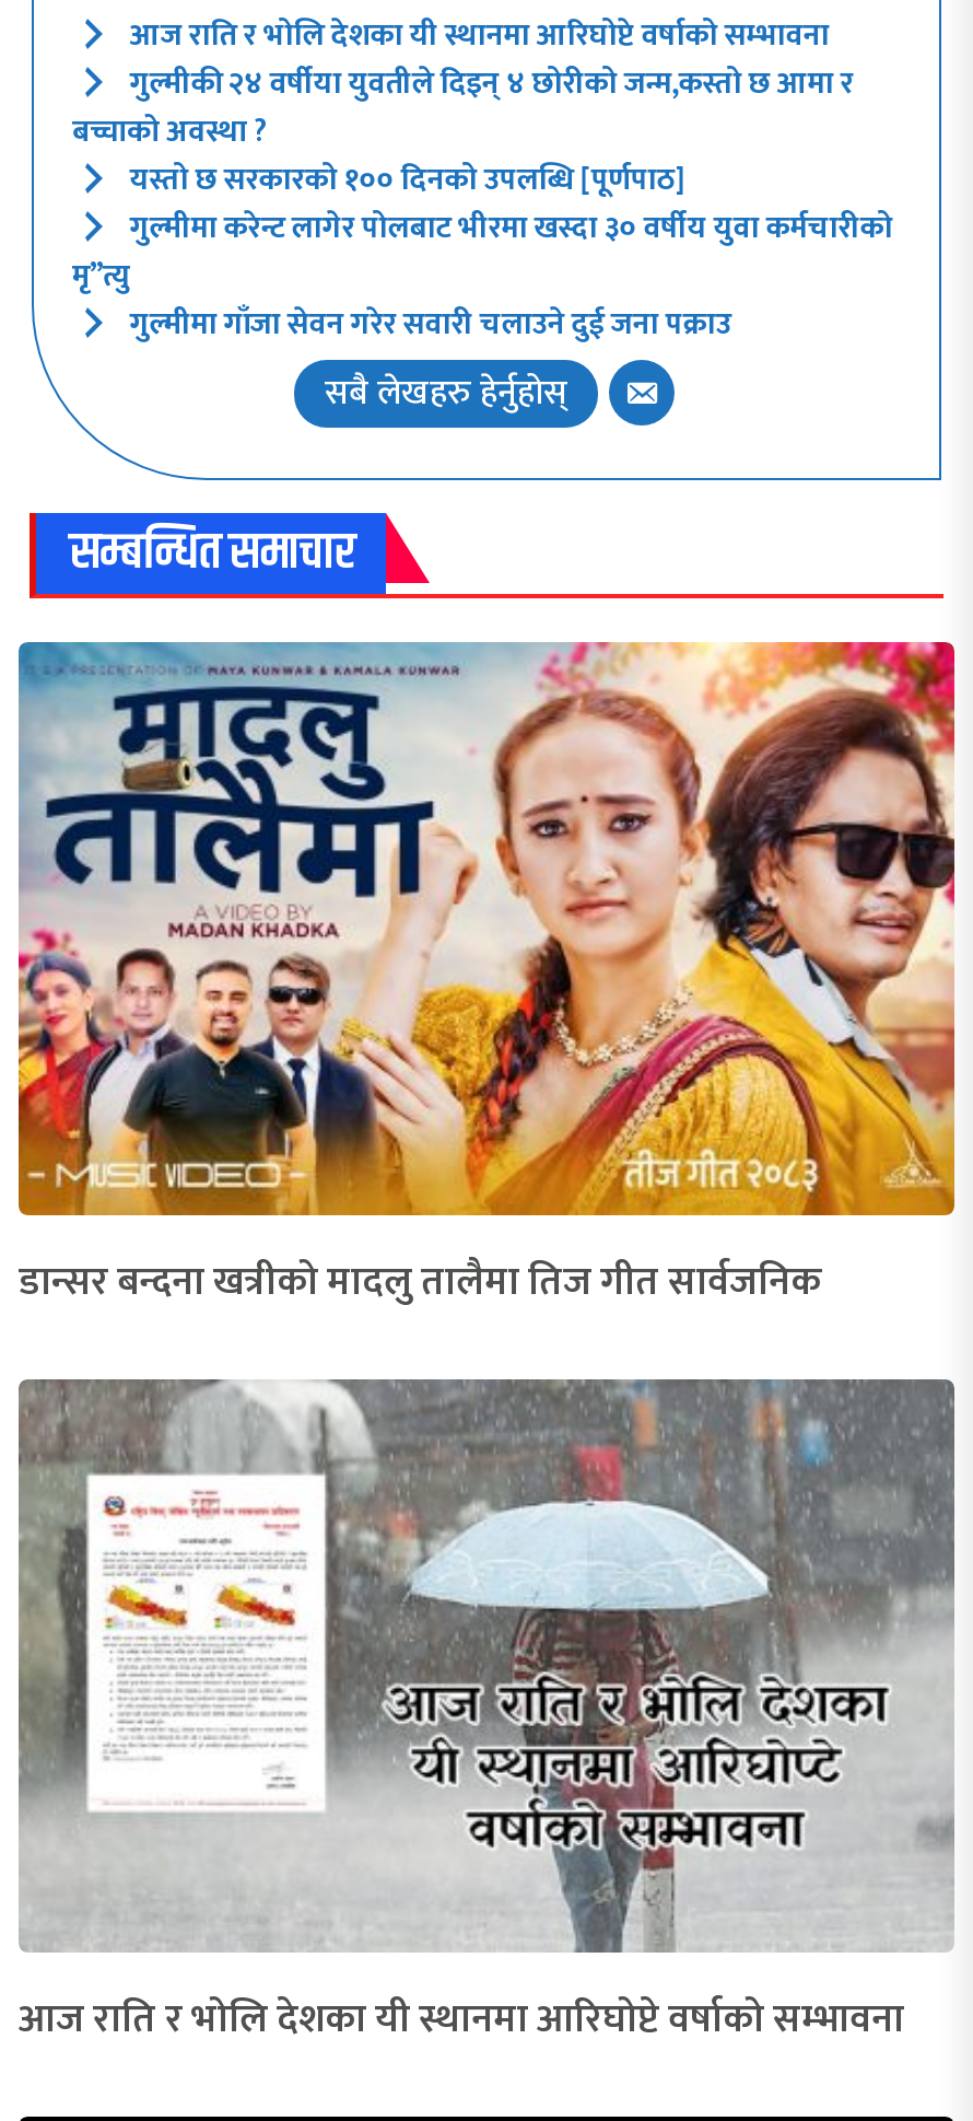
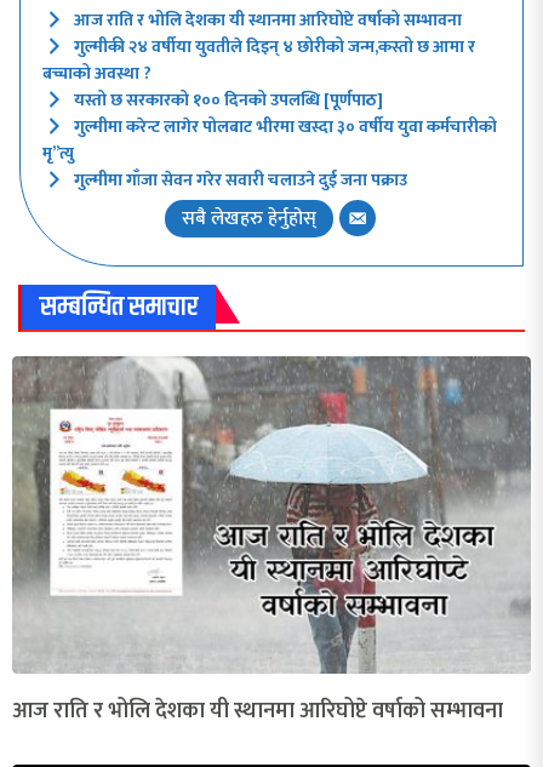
- [image]
- डान्सर बन्दना खत्रीको मादलु तालैमा तिज गीत सार्वजनिक
